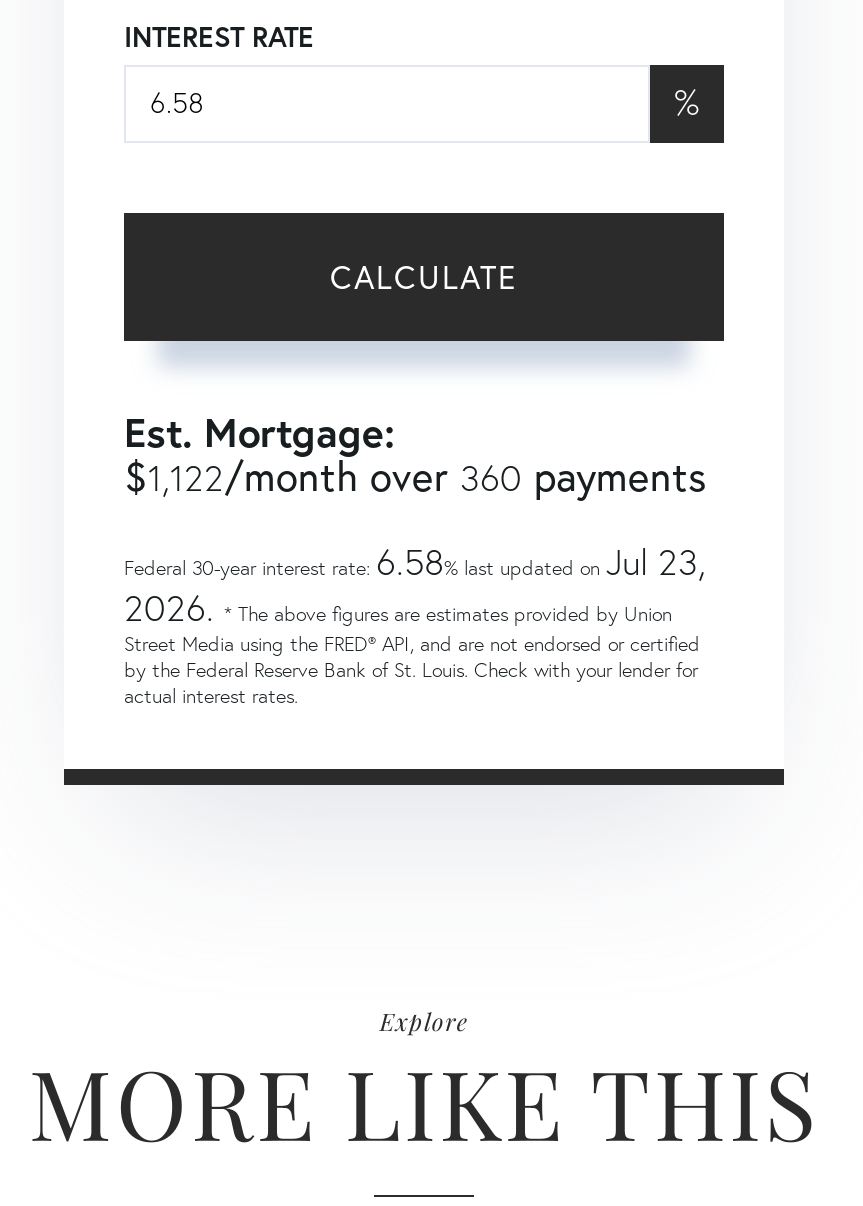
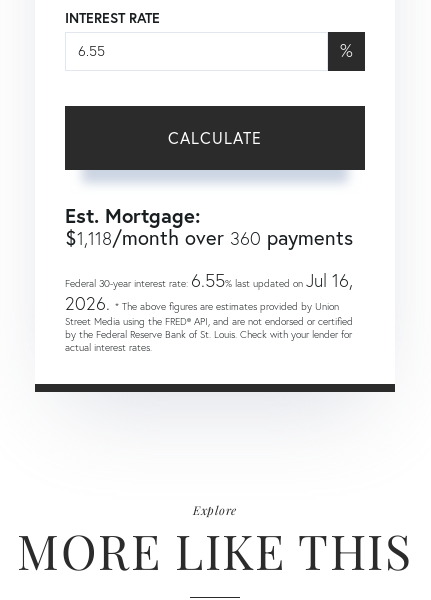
- $1,122/month over 360 payments
+ $1,118/month over 360 payments

- Federal 30-year interest rate: 6.58% last updated on Jul 23,
+ Federal 30-year interest rate: 6.55% last updated on Jul 16,
